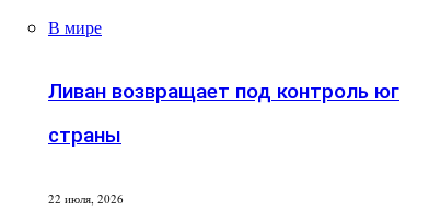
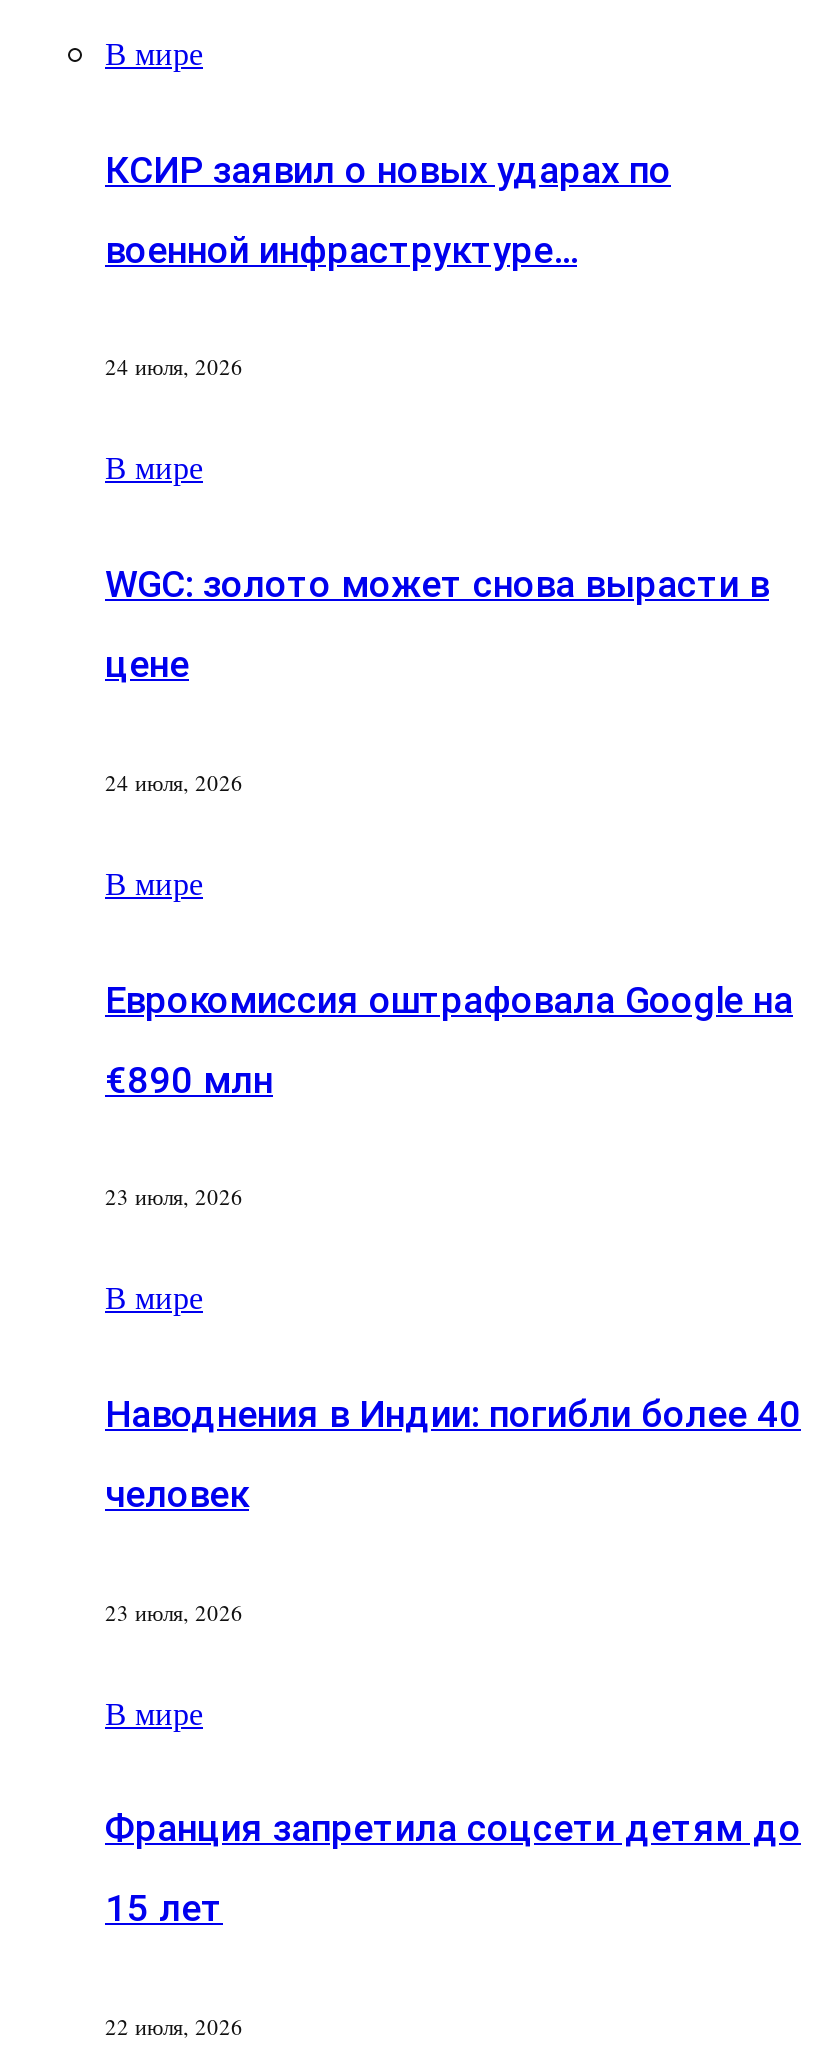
- Ливан возвращает под контроль юг
- страны
+ КСИР заявил о новых ударах по
+ военной инфраструктуре…
+ 24 июля, 2026
+ В мире
+ WGC: золото может снова вырасти в
+ цене
+ 24 июля, 2026
+ В мире
+ Еврокомиссия оштрафовала Google на
+ €890 млн
+ 23 июля, 2026
+ В мире
+ Наводнения в Индии: погибли более 40
+ человек
+ 23 июля, 2026
+ В мире
+ Франция запретила соцсети детям до
+ 15 лет
